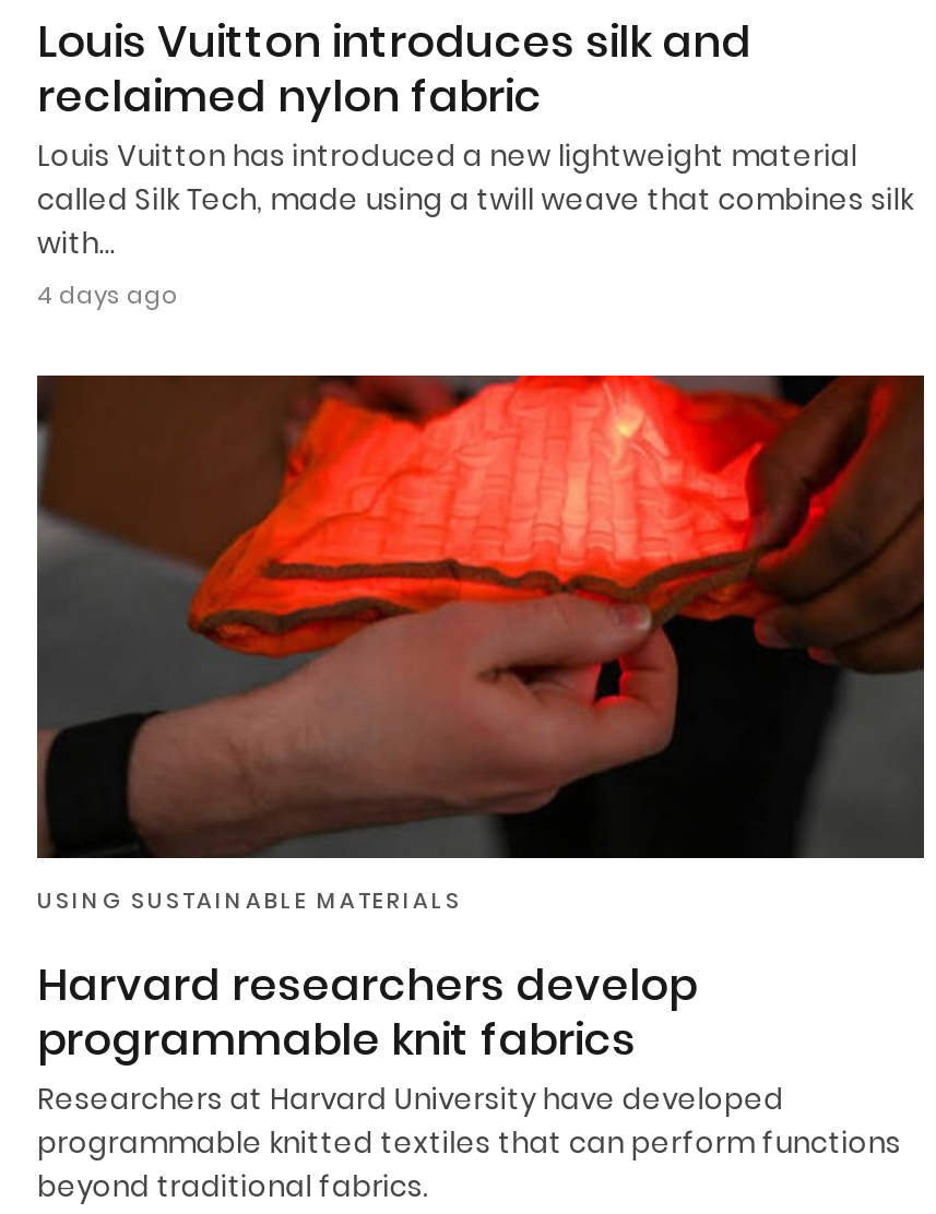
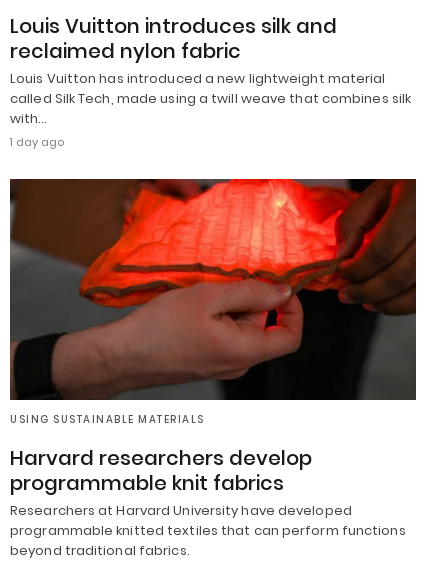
- 4 days ago
+ 1 day ago
